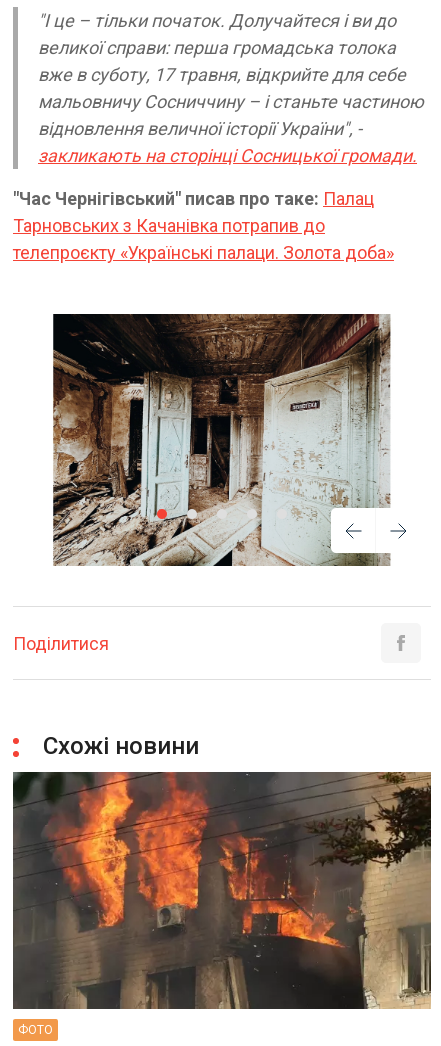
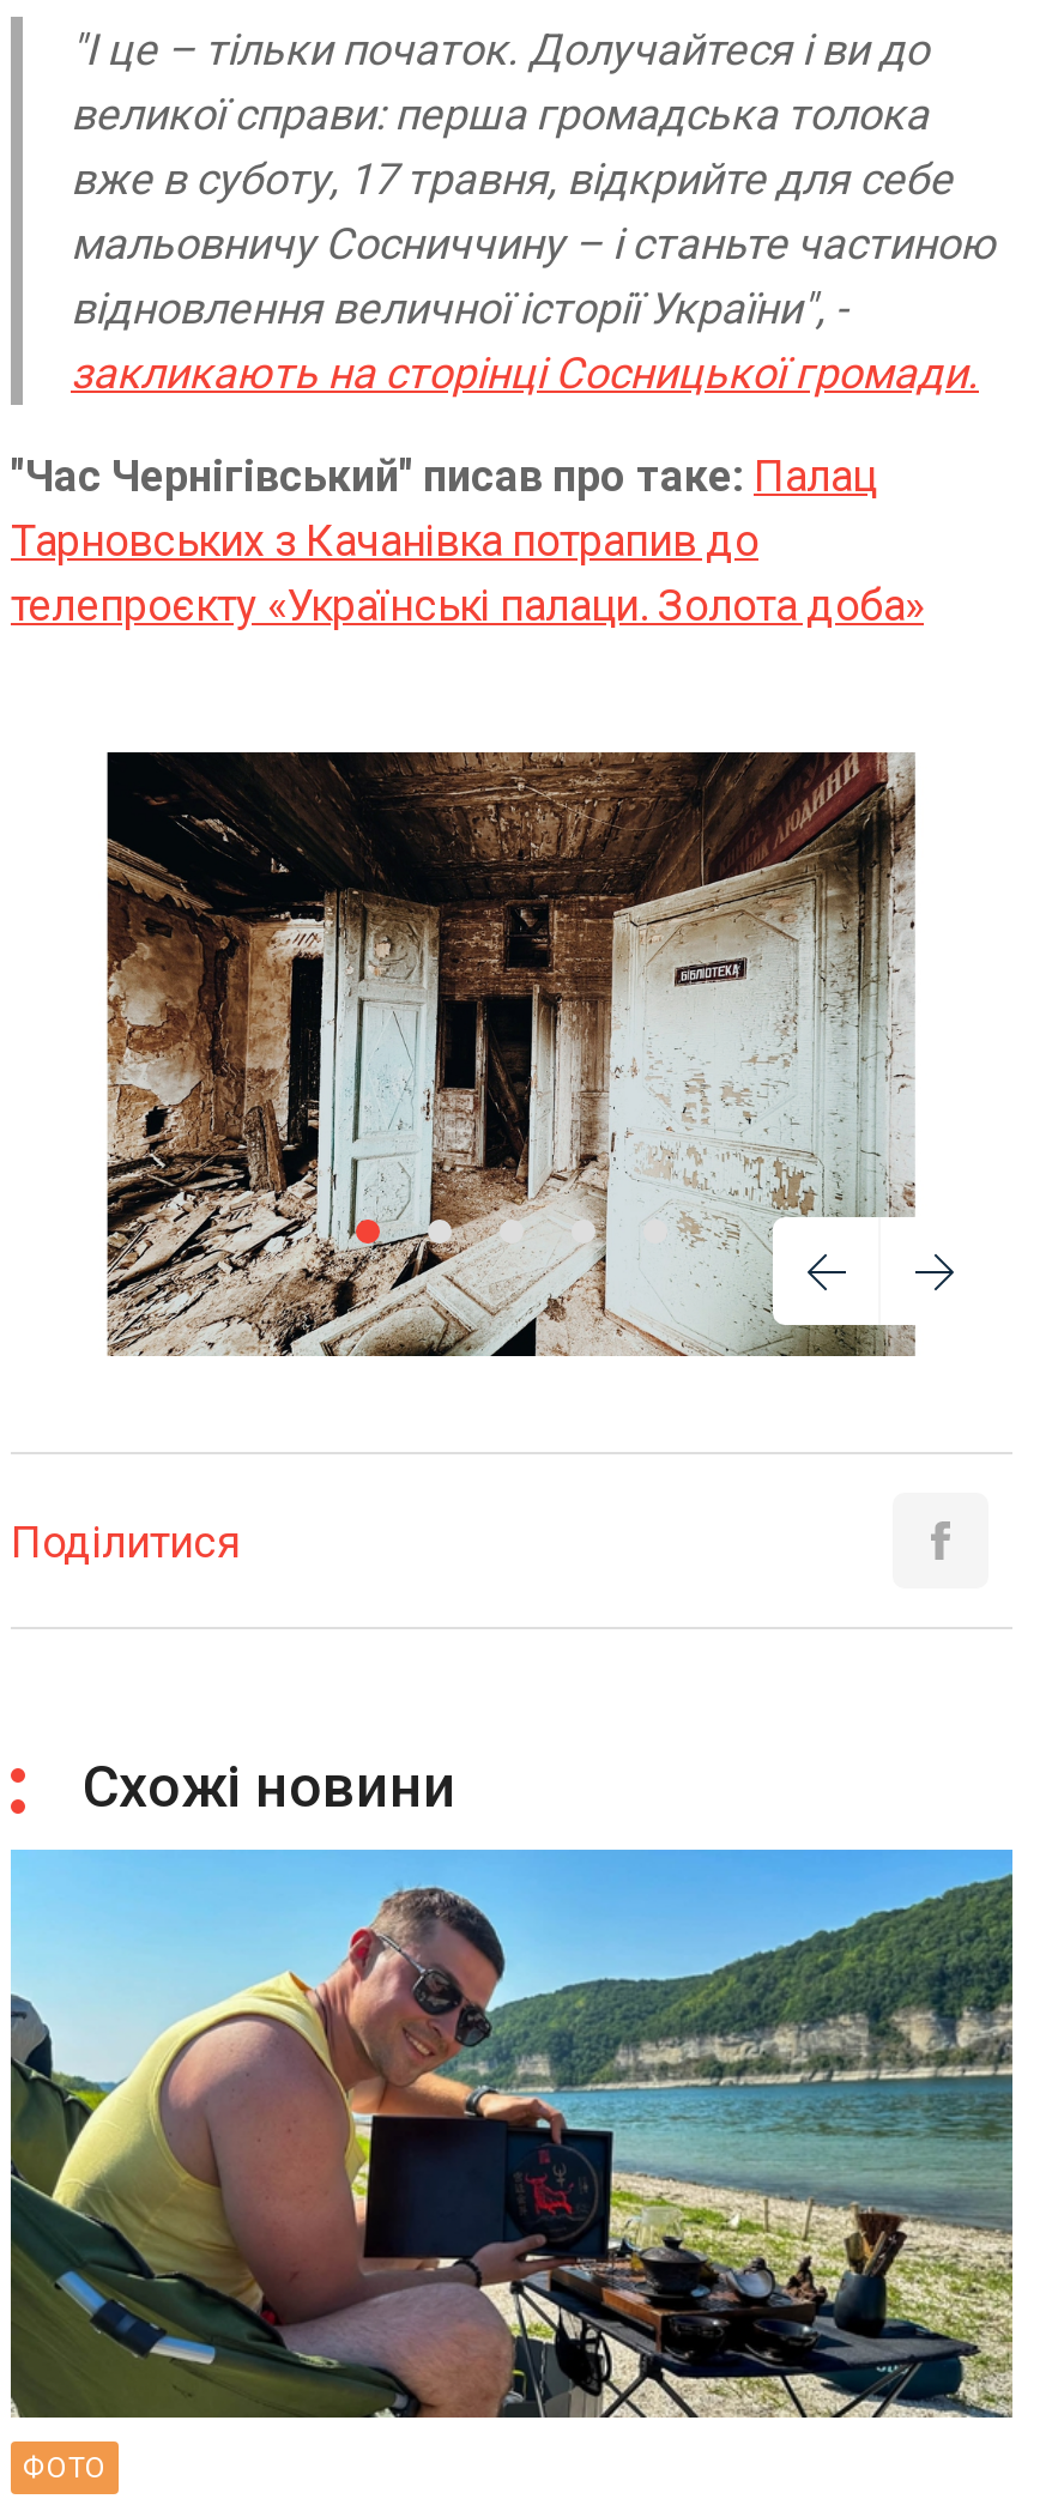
- [image]
+ [image]
